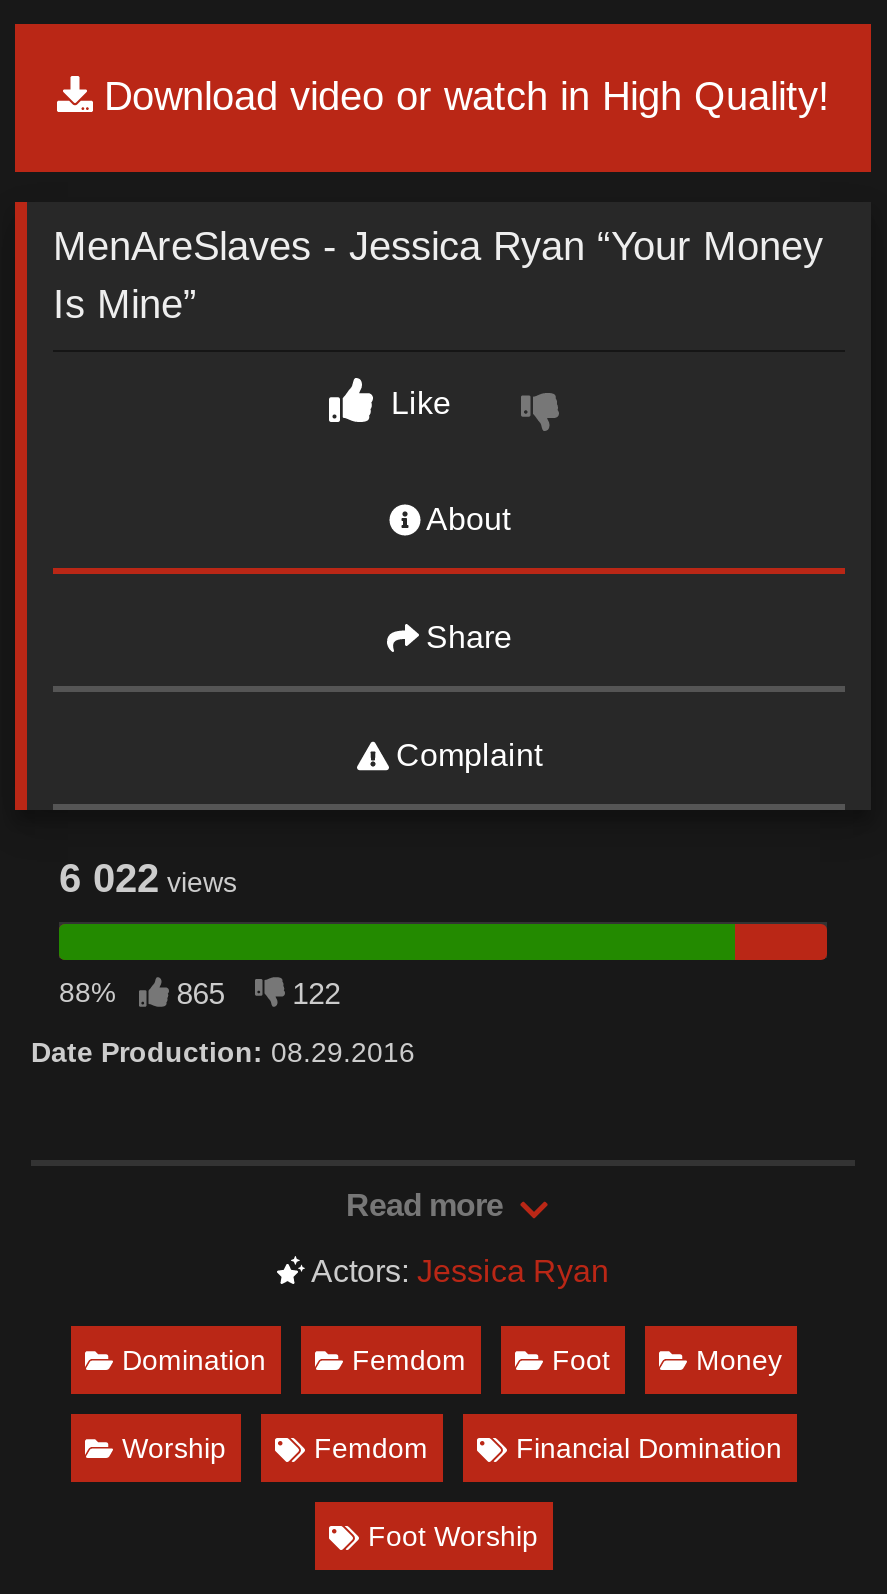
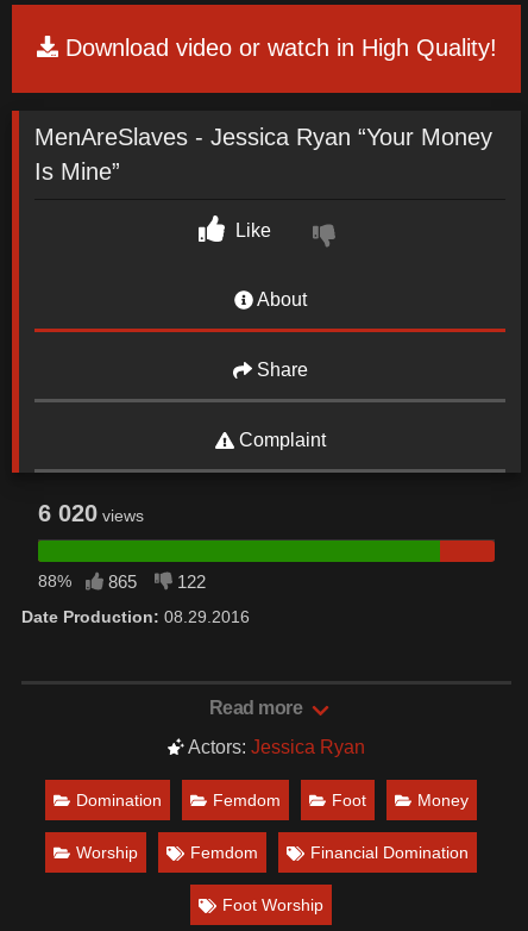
- 6 022 views
+ 6 020 views
